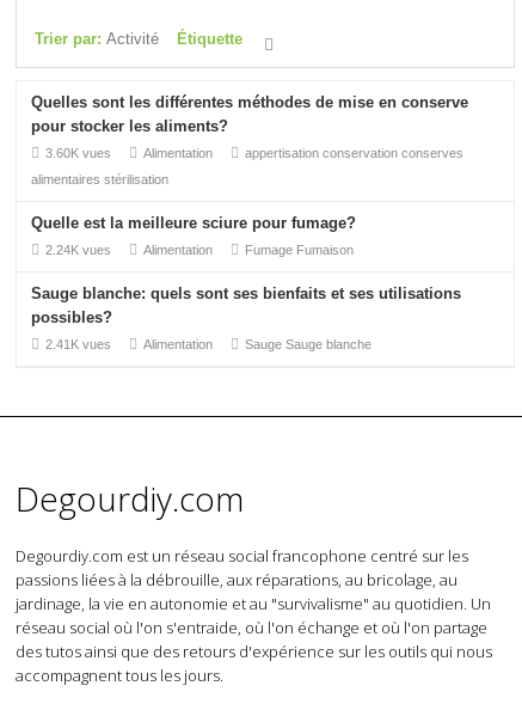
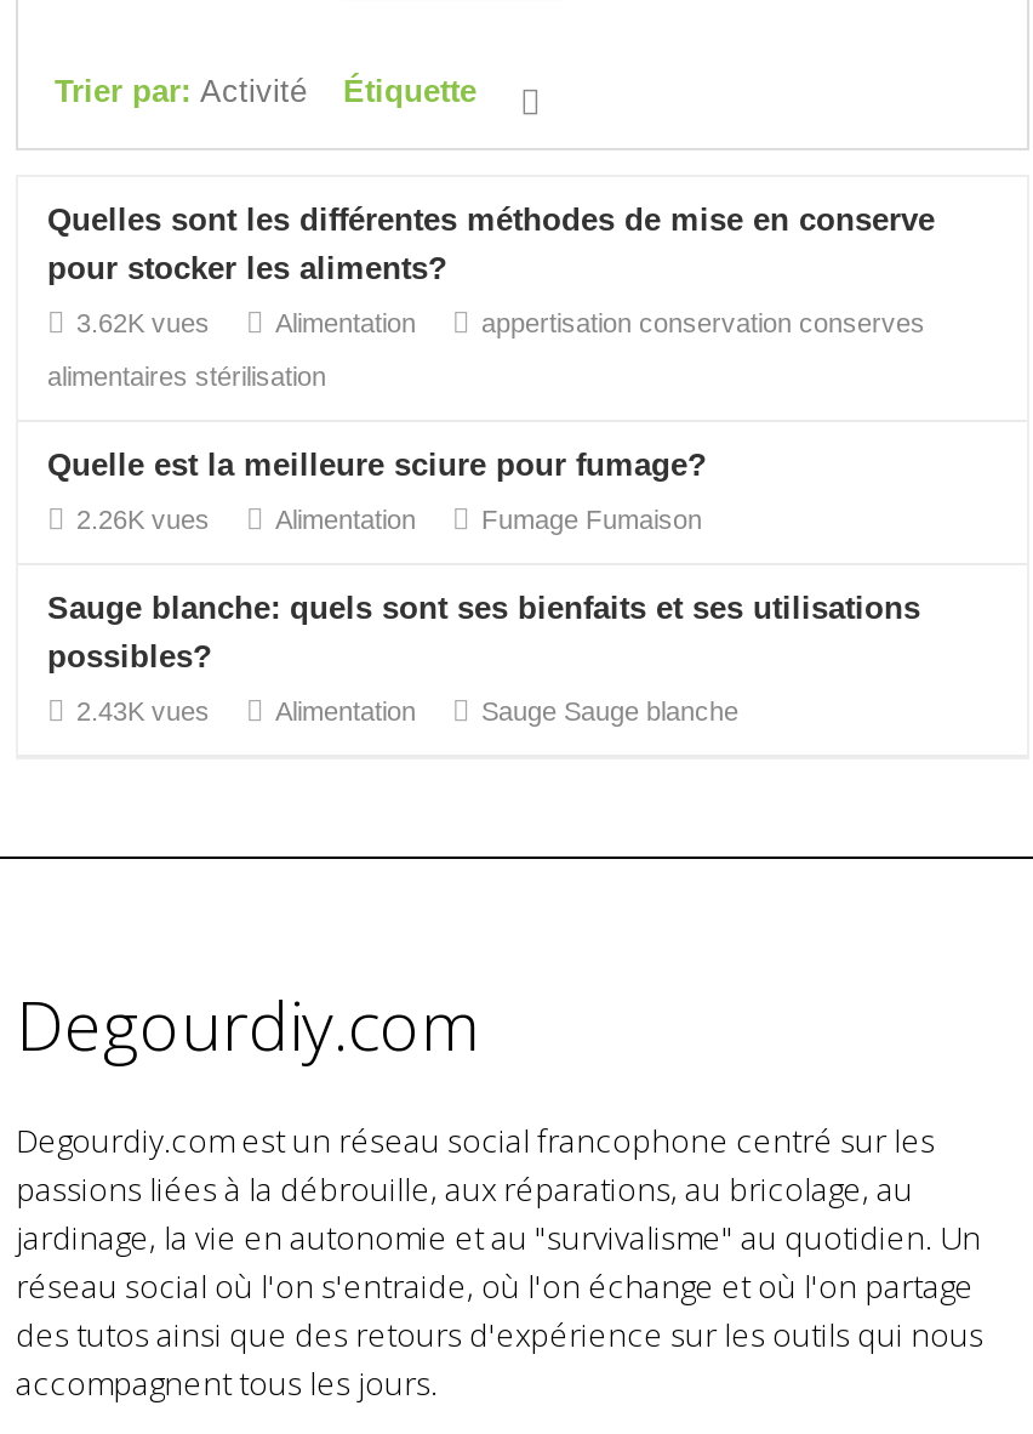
- 3.60K vues
+ 3.62K vues

- 2.24K vues
+ 2.26K vues

- 2.41K vues
+ 2.43K vues
